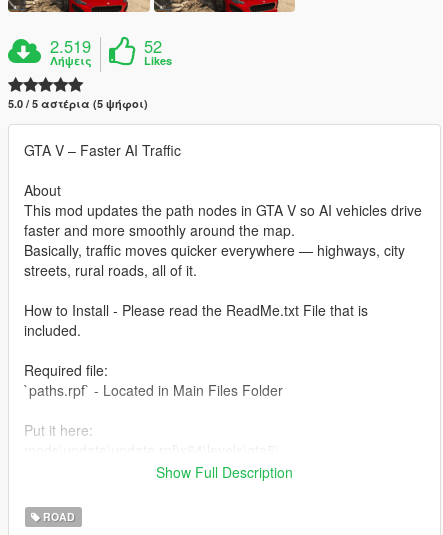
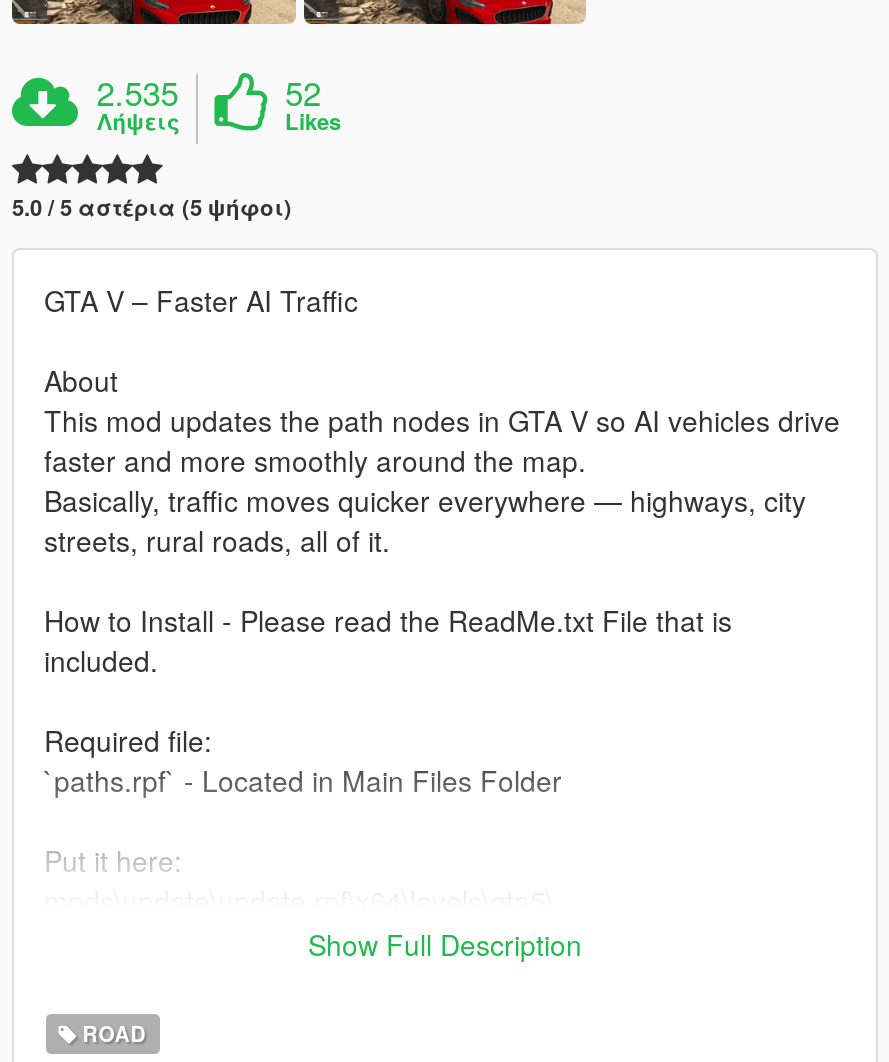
- 2.519
+ 2.535
